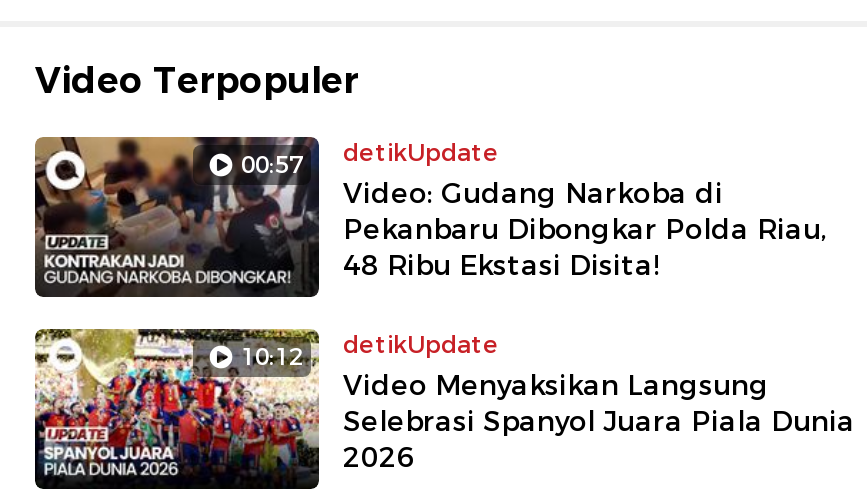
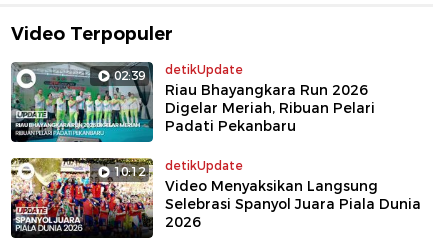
- [image]
- 00:57 detikUpdate
+ [image]
+ 02:39 detikUpdate

- Video: Gudang Narkoba di
- Pekanbaru Dibongkar Polda Riau,
- 48 Ribu Ekstasi Disita!
+ Riau Bhayangkara Run 2026
+ Digelar Meriah, Ribuan Pelari
+ Padati Pekanbaru
